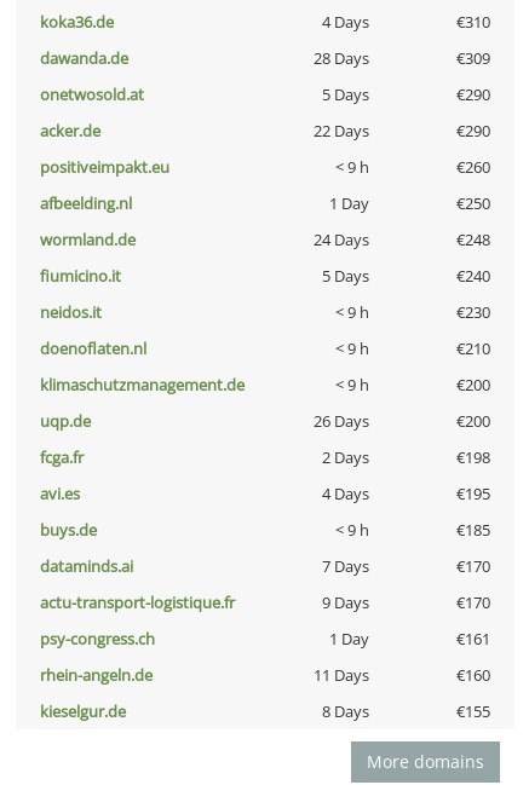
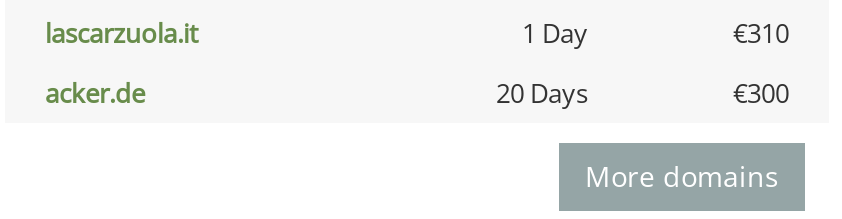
- koka36.de
- 4 Days
+ lascarzuola.it
+ 1 Day

- dawanda.de
- 28 Days
- €309
- onetwosold.at
- 5 Days
- €290

- 22 Days
- €290
- positiveimpakt.eu
- < 9 h
- €260
- afbeelding.nl
- 1 Day
- €250
- wormland.de
- 24 Days
- €248
- fiumicino.it
- 5 Days
- €240
- neidos.it
- < 9 h
- €230
- doenoflaten.nl
- < 9 h
- €210
- klimaschutzmanagement.de
- < 9 h
- €200
- uqp.de
- 26 Days
- €200
- fcga.fr
- 2 Days
- €198
- avi.es
- 4 Days
- €195
- buys.de
- < 9 h
- €185
- dataminds.ai
- 7 Days
- €170
- actu-transport-logistique.fr
- 9 Days
- €170
- psy-congress.ch
- 1 Day
- €161
- rhein-angeln.de
- 11 Days
- €160
- kieselgur.de
- 8 Days
- €155
+ 20 Days
+ €300
